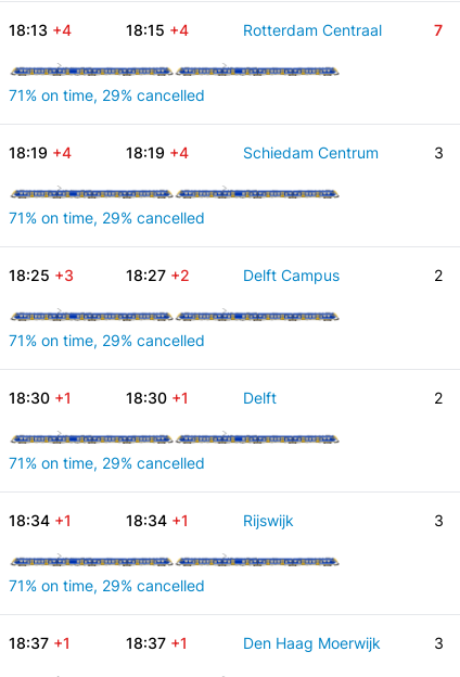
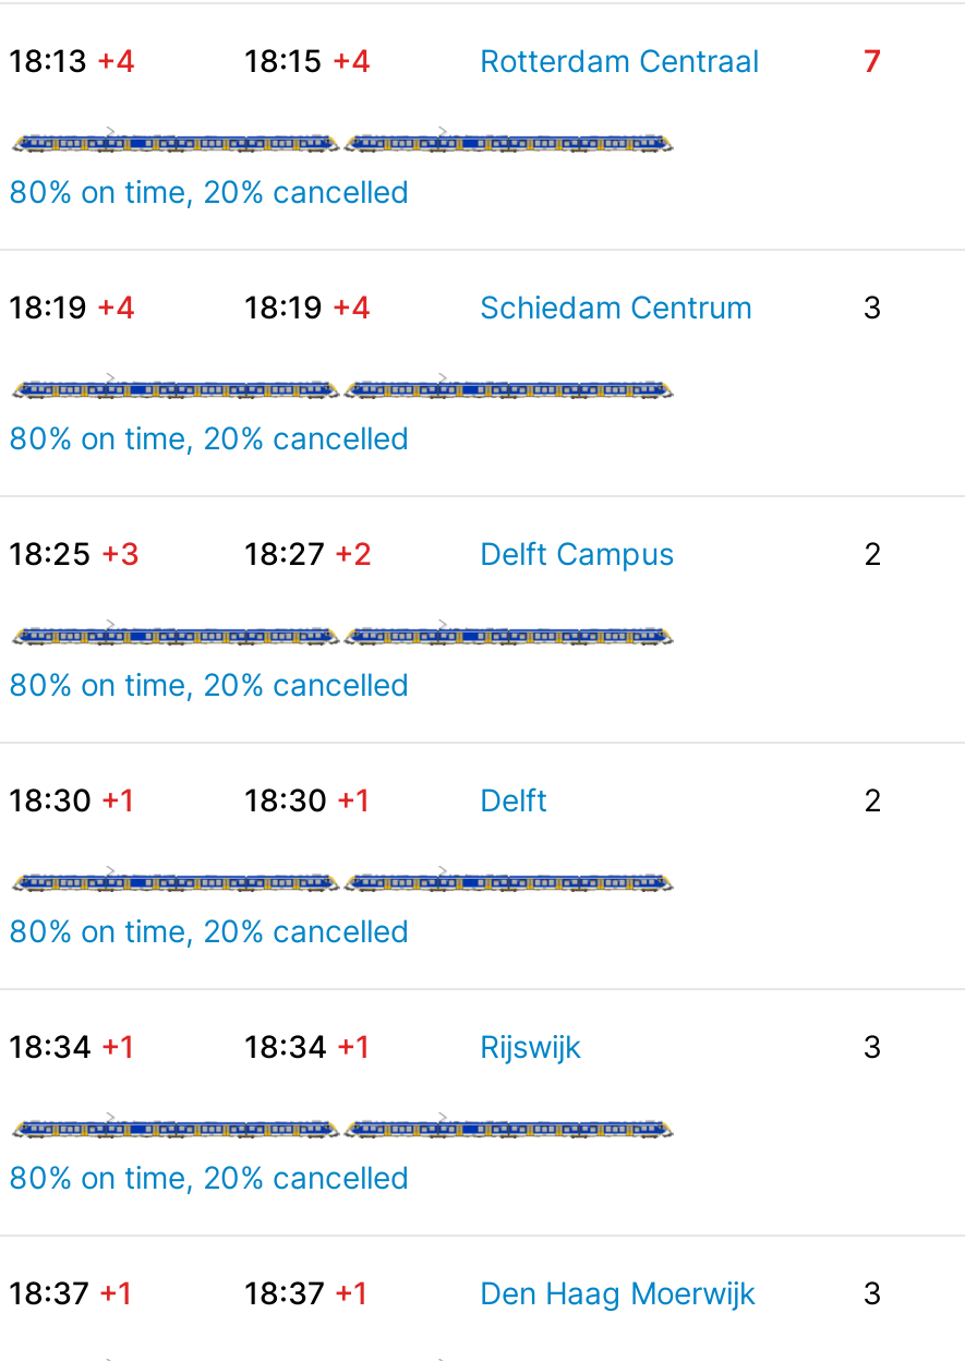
- 71% on time, 29% cancelled
+ 80% on time, 20% cancelled

- 71% on time, 29% cancelled
+ 80% on time, 20% cancelled

- 71% on time, 29% cancelled
+ 80% on time, 20% cancelled

- 71% on time, 29% cancelled
+ 80% on time, 20% cancelled

- 71% on time, 29% cancelled
+ 80% on time, 20% cancelled
